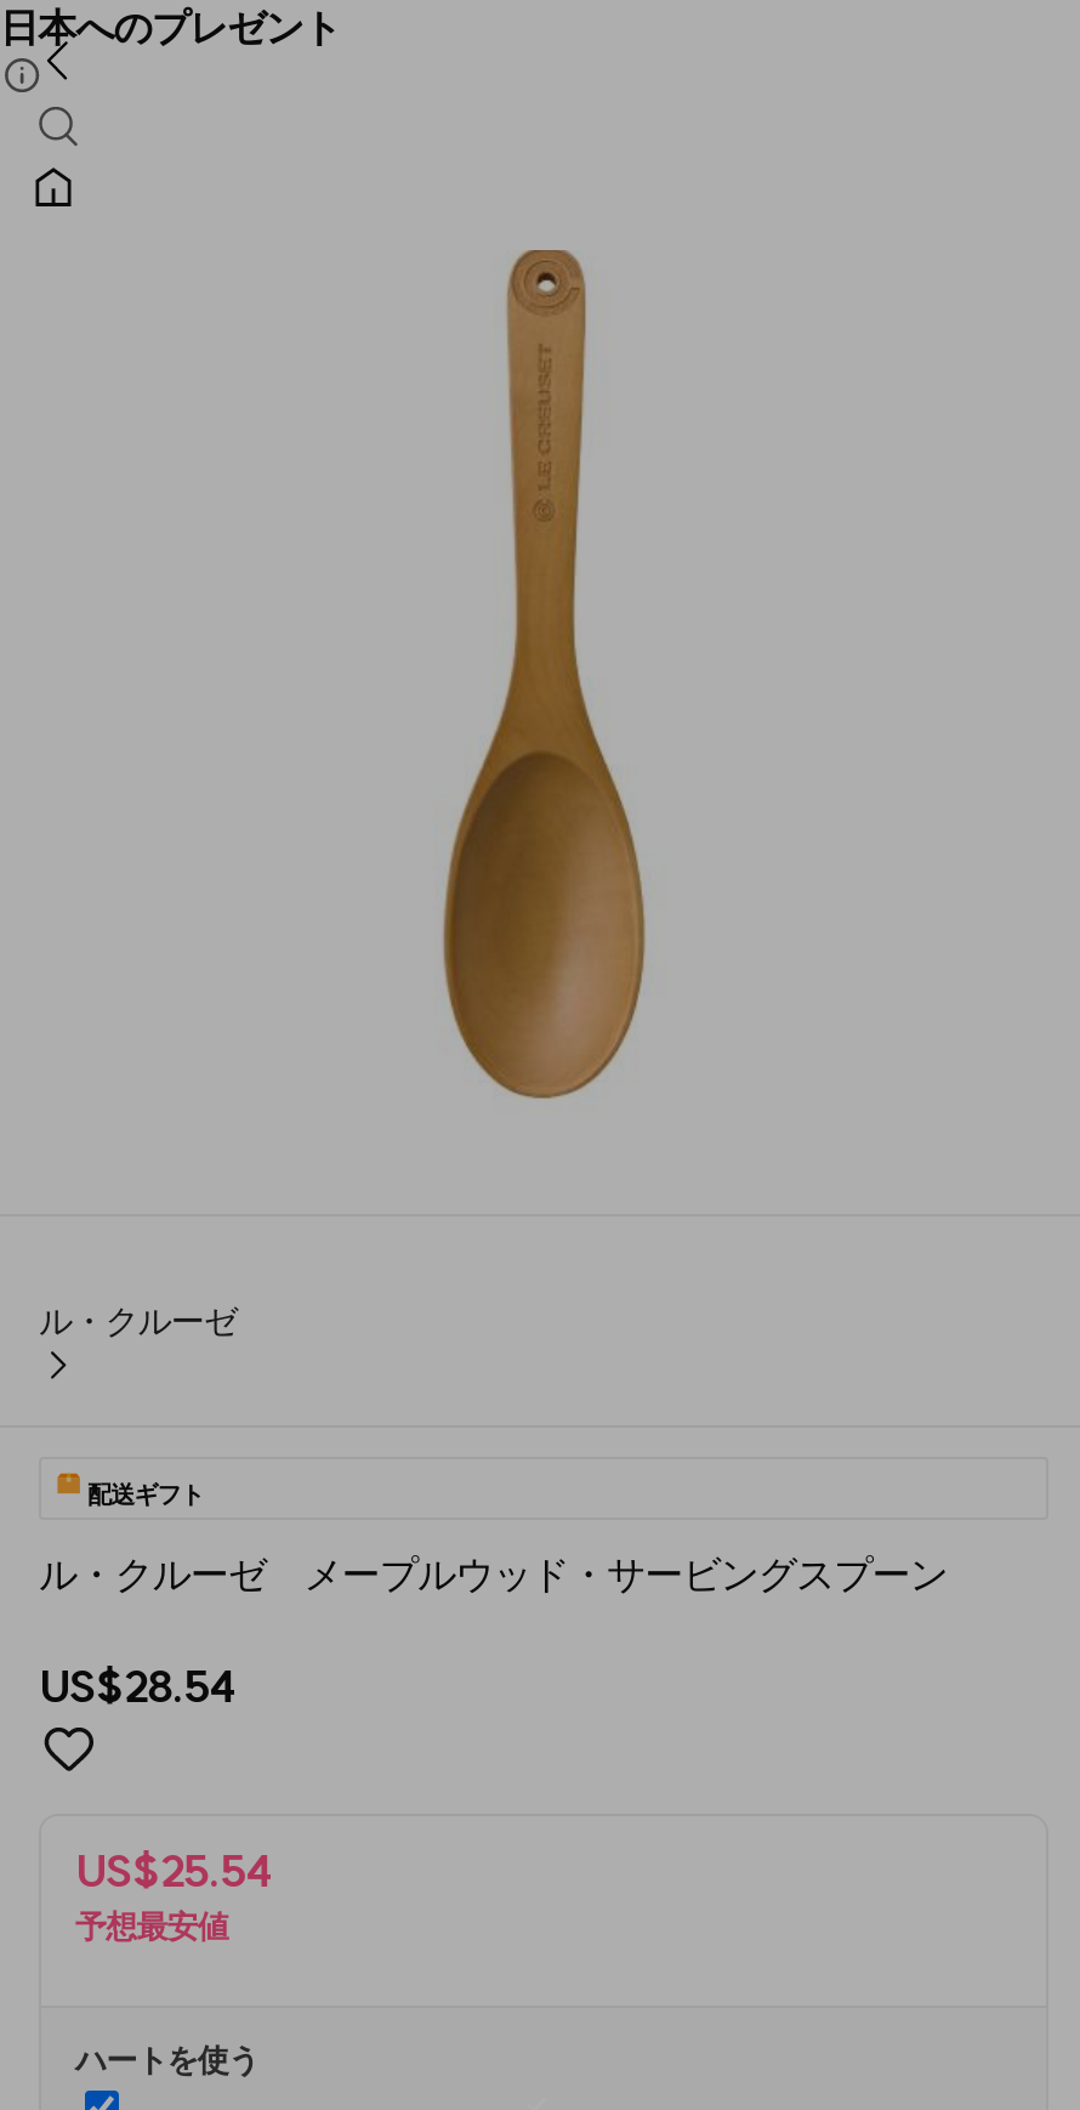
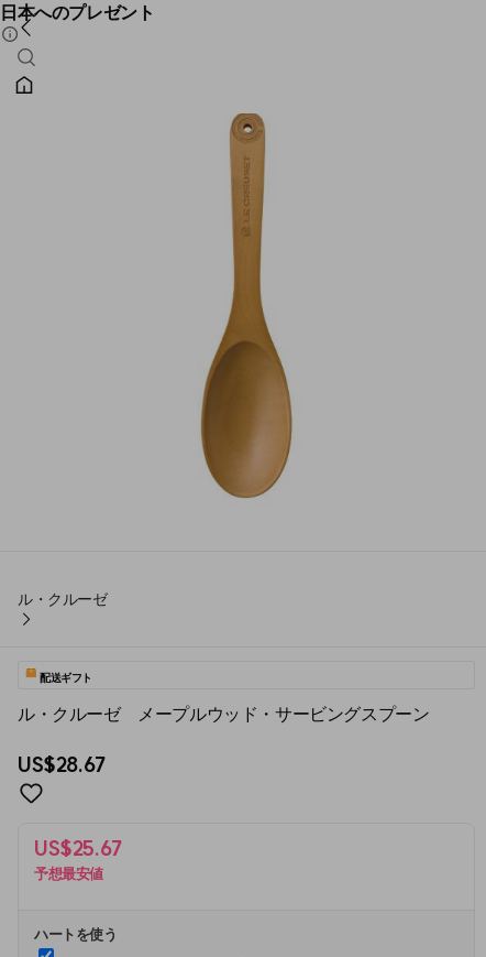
- US$28.54
+ US$28.67

- US$25.54
+ US$25.67
